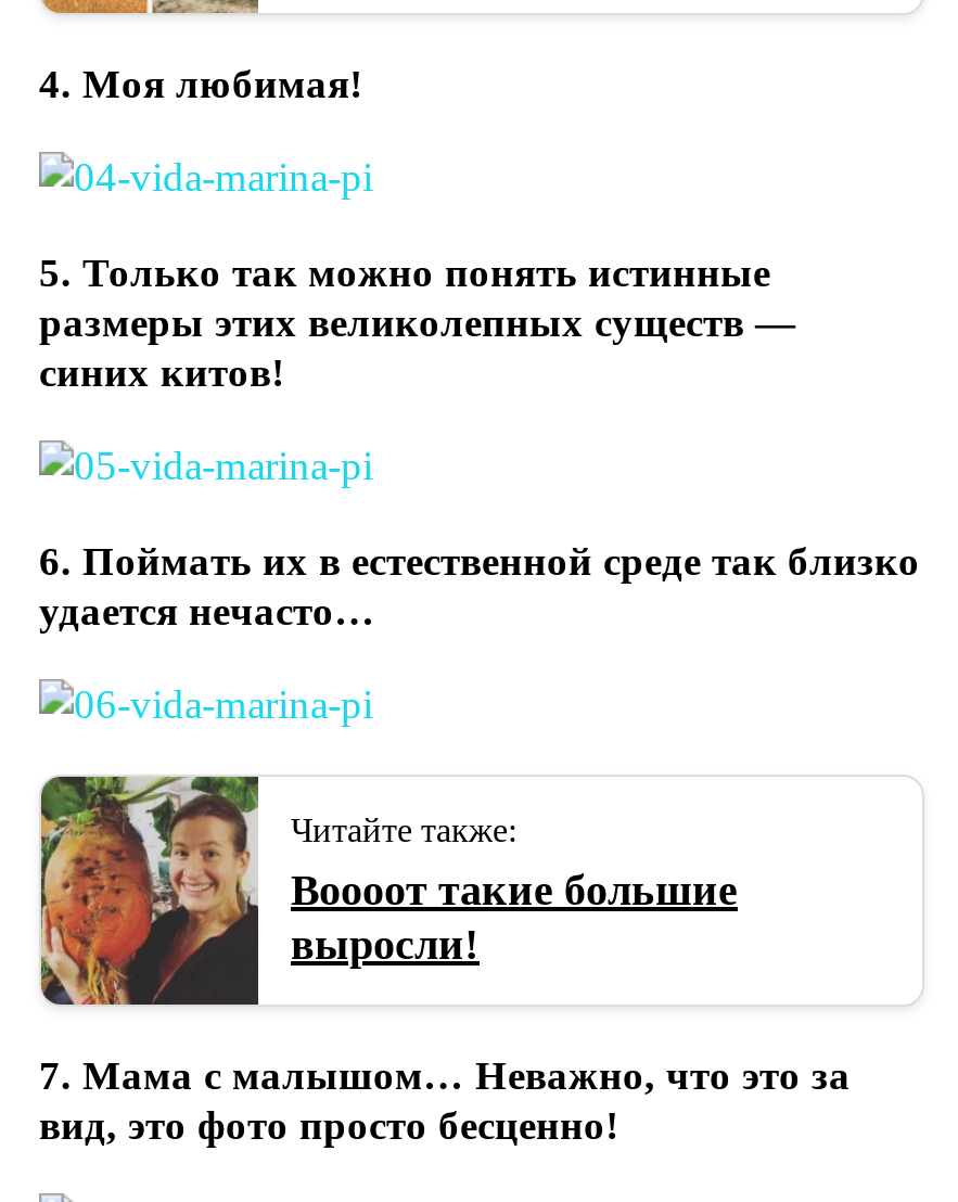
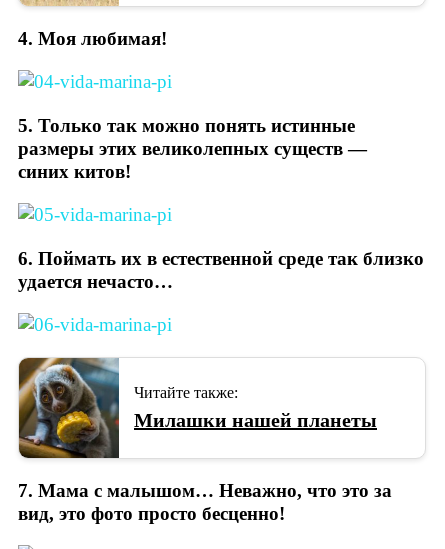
- [image]
- Воооот такие большие
- выросли!
+ [image]
+ Милашки нашей планеты
